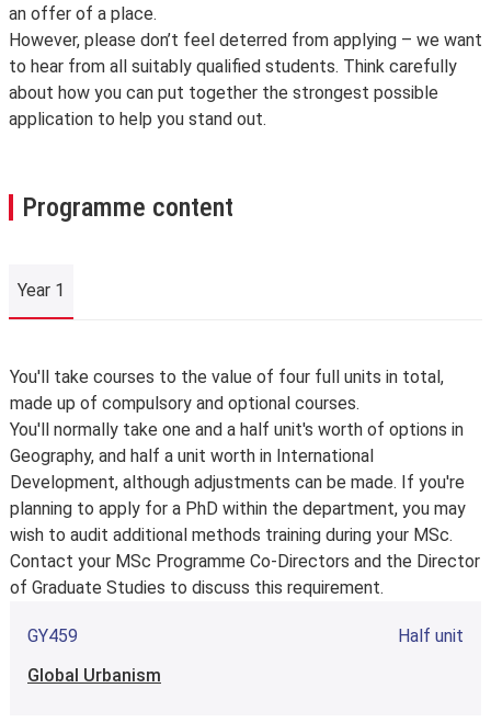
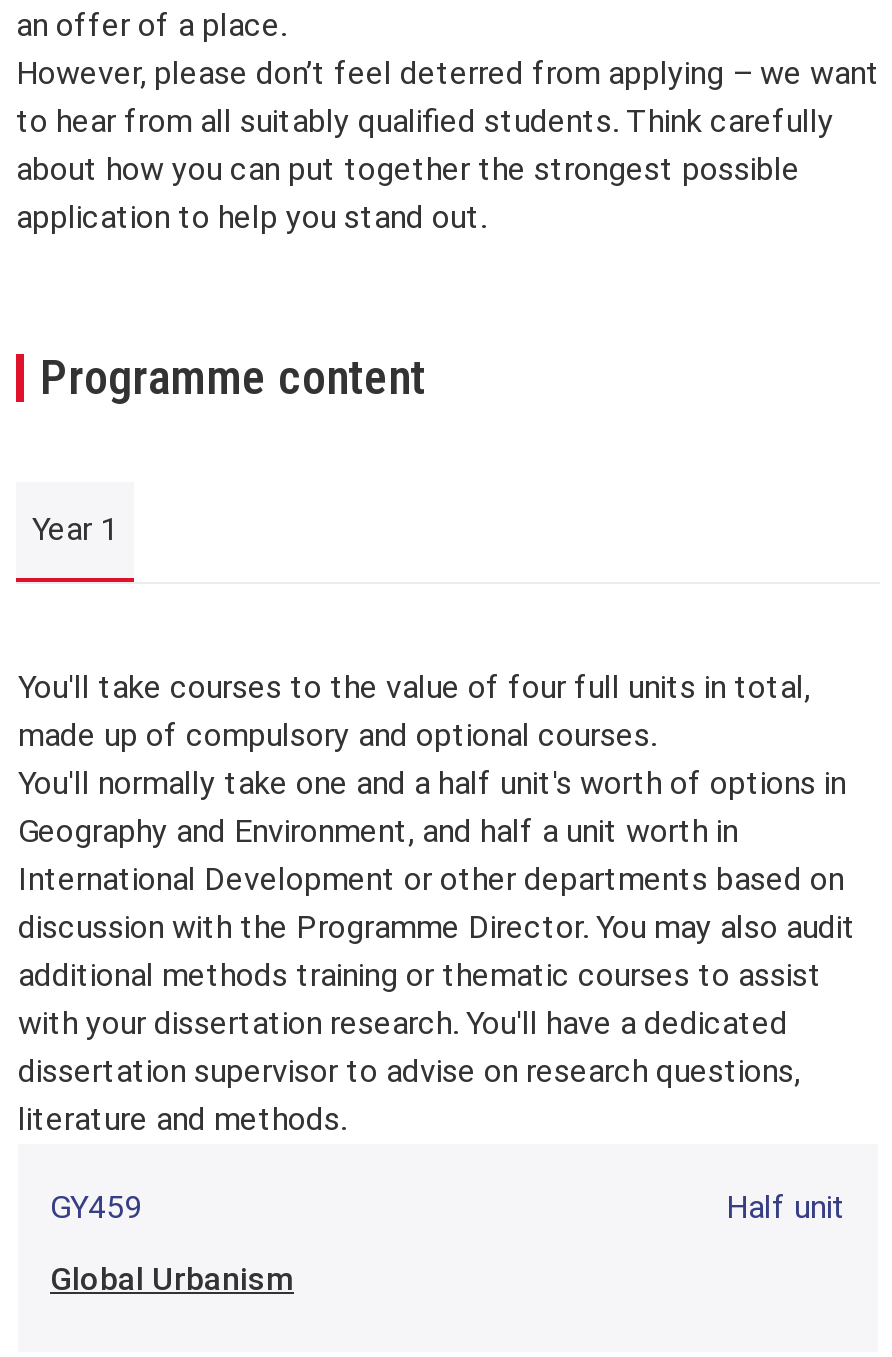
- Geography, and half a unit worth in International
- Development, although adjustments can be made. If you're
- planning to apply for a PhD within the department, you may
- wish to audit additional methods training during your MSc.
- Contact your MSc Programme Co-Directors and the Director
- of Graduate Studies to discuss this requirement.
+ Geography and Environment, and half a unit worth in
+ International Development or other departments based on
+ discussion with the Programme Director. You may also audit
+ additional methods training or thematic courses to assist
+ with your dissertation research. You'll have a dedicated
+ dissertation supervisor to advise on research questions,
+ literature and methods.
